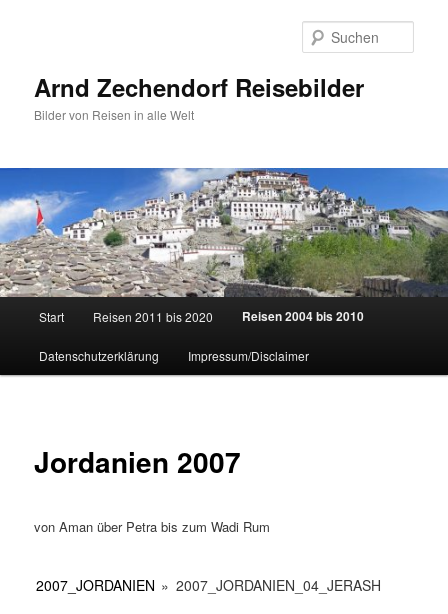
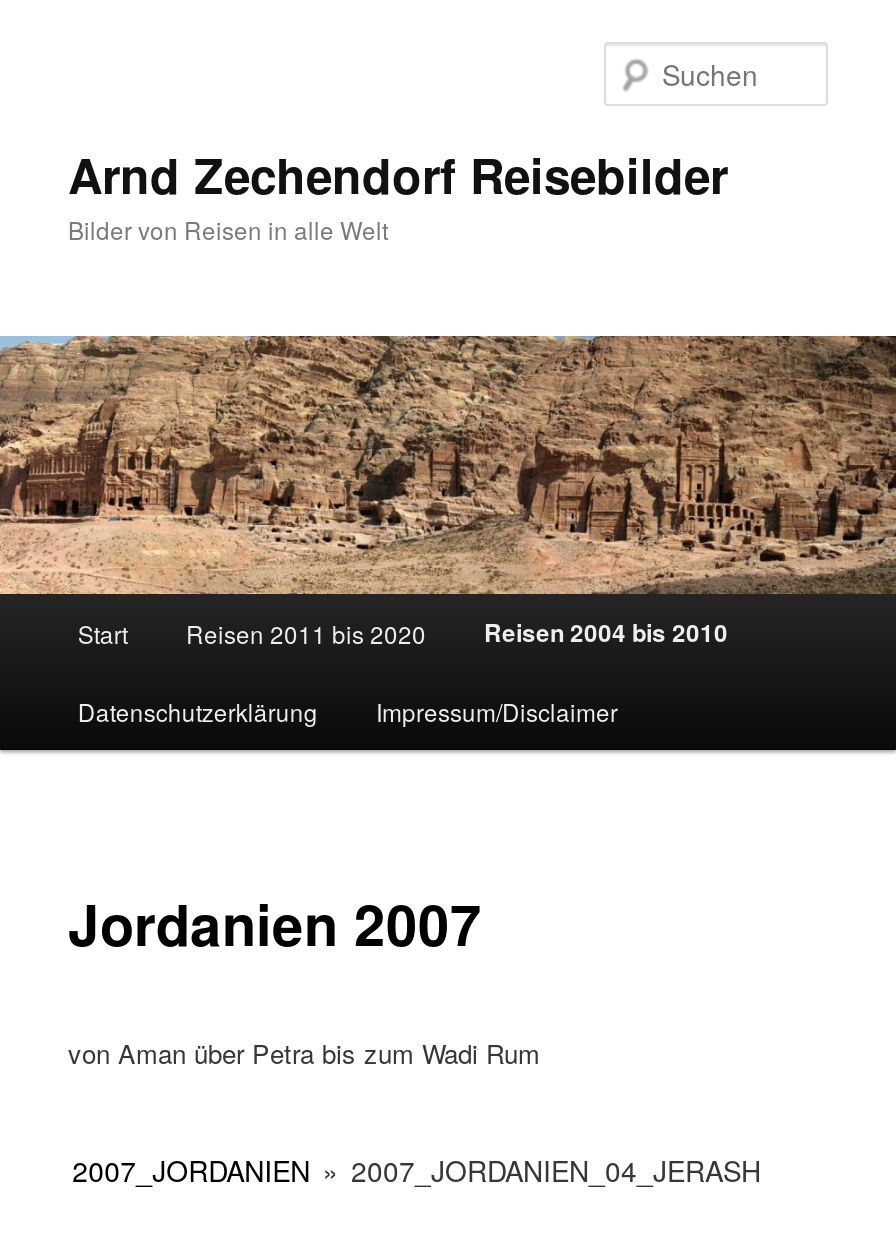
- [image]
+ [image]
